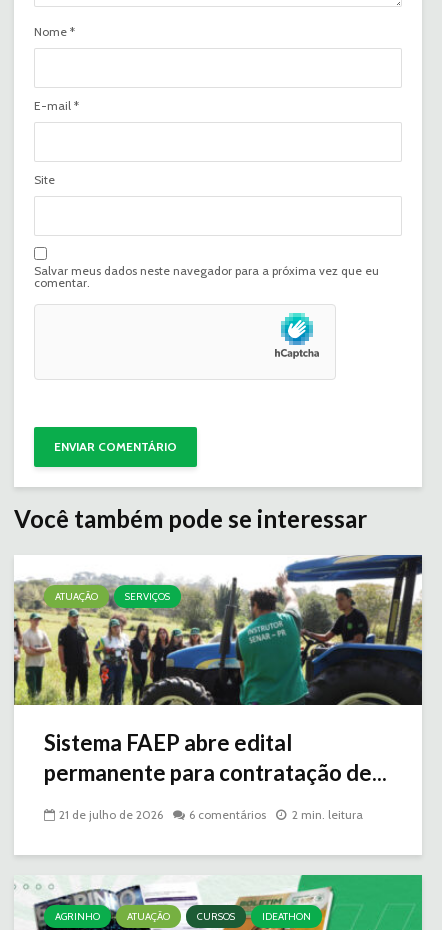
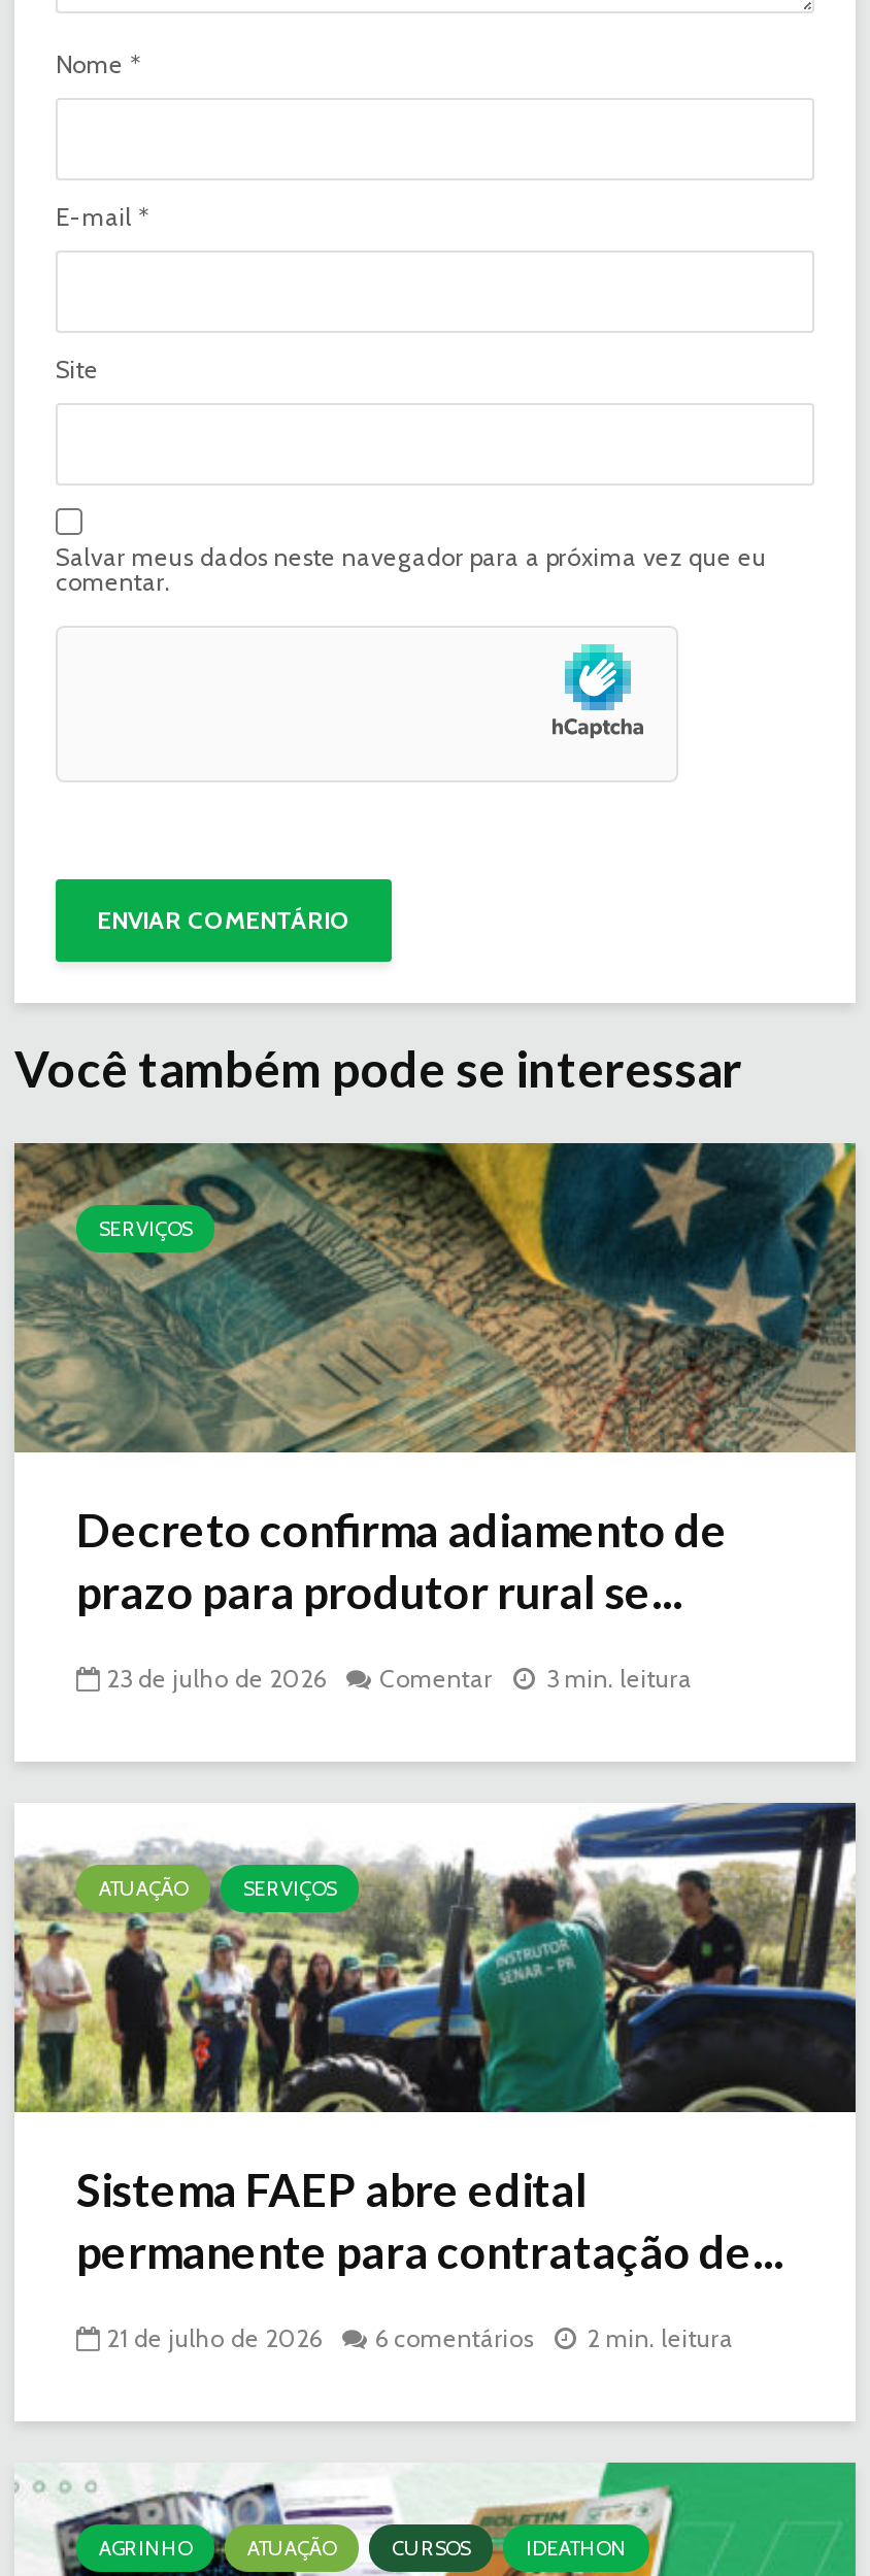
+ [image]
+ SERVIÇOS

+ Decreto confirma adiamento de
+ prazo para produtor rural se...
+ 23 de julho de 2026
+ Comentar
+ 3 min. leitura
